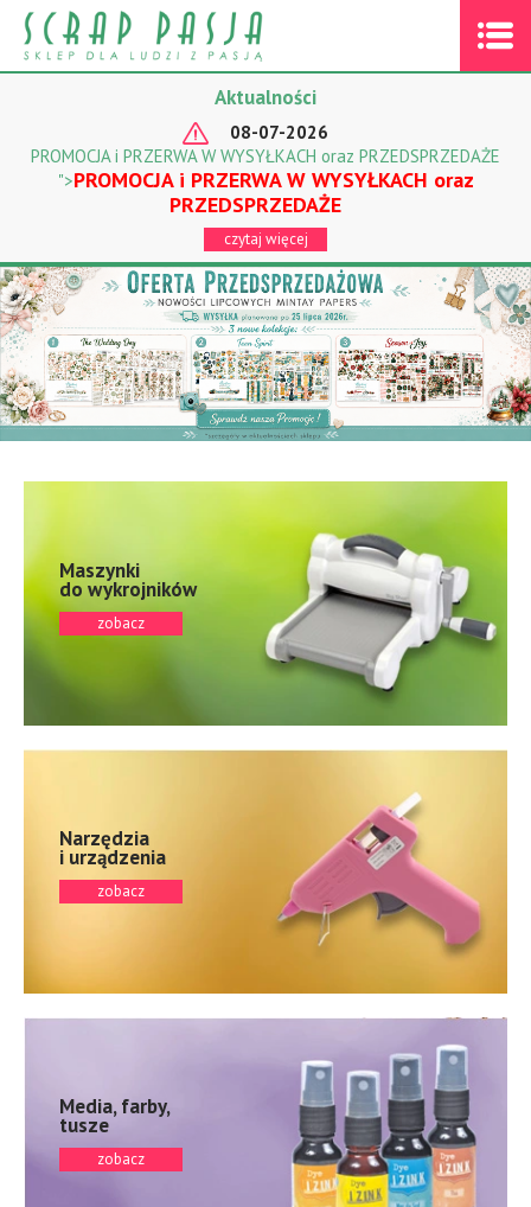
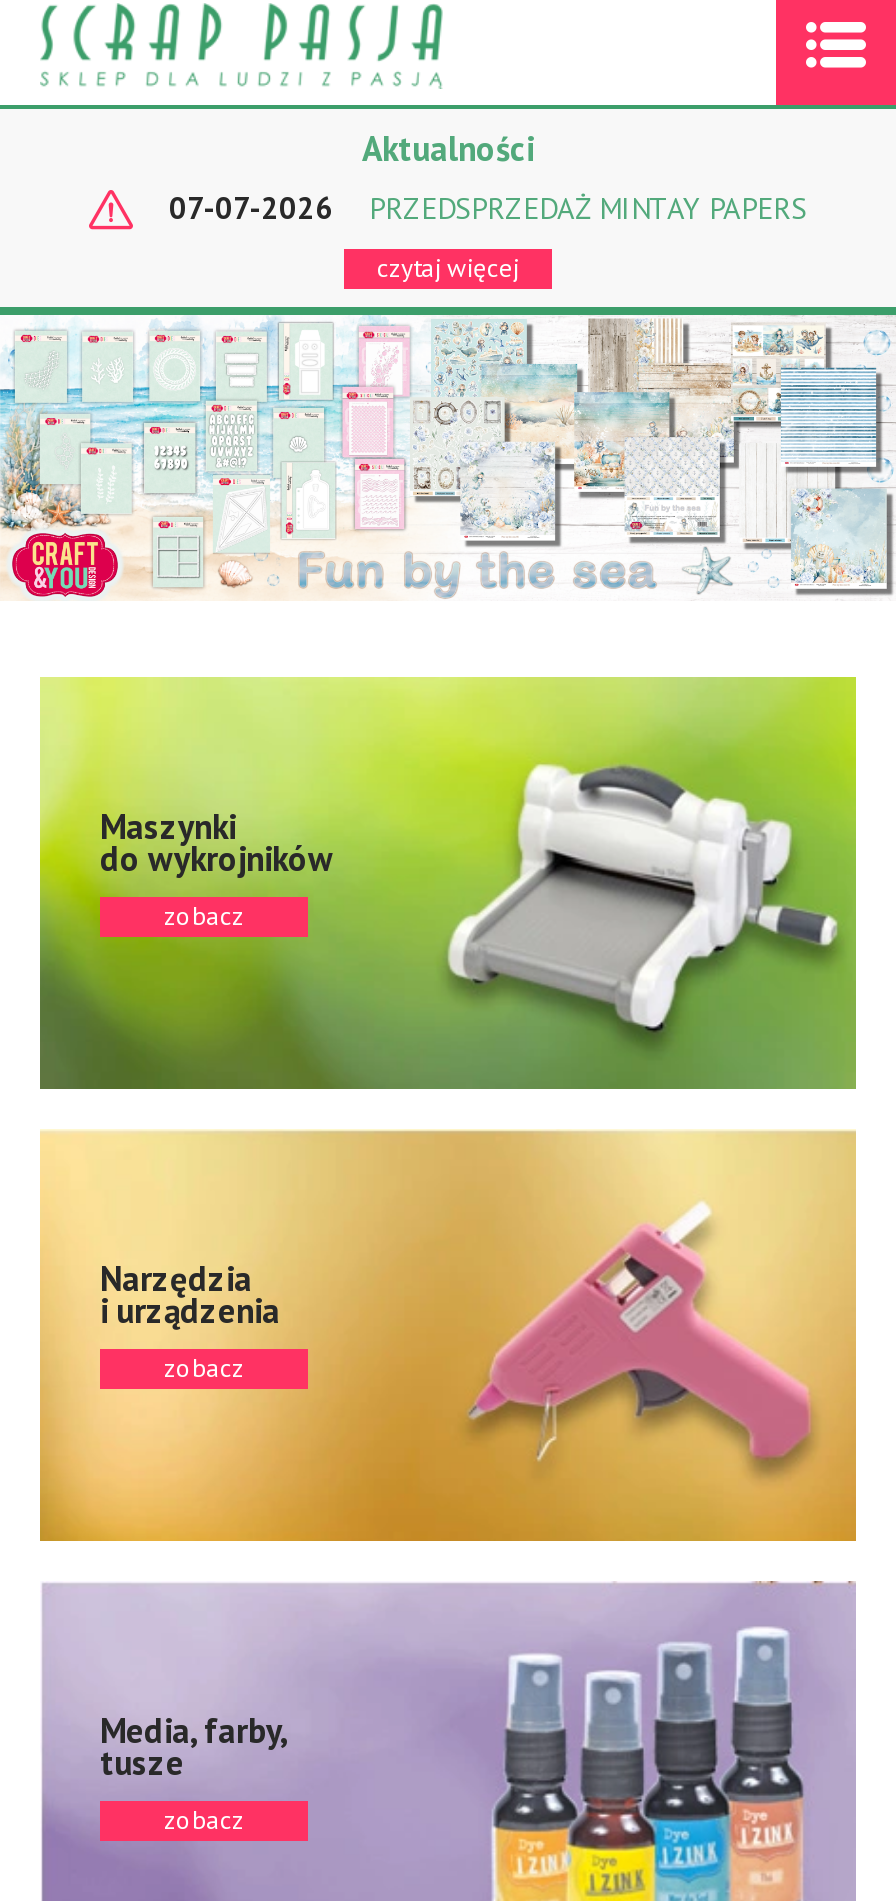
- 08-07-2026
- PROMOCJA i PRZERWA W WYSYŁKACH oraz PRZEDSPRZEDAŻE
- ">PROMOCJA i PRZERWA W WYSYŁKACH oraz
- PRZEDSPRZEDAŻE
+ 07-07-2026
+ PRZEDSPRZEDAŻ MINTAY PAPERS

- [image]
+ [image]
